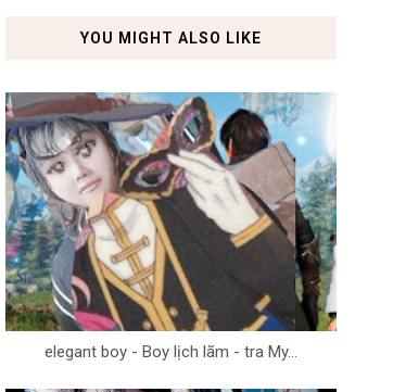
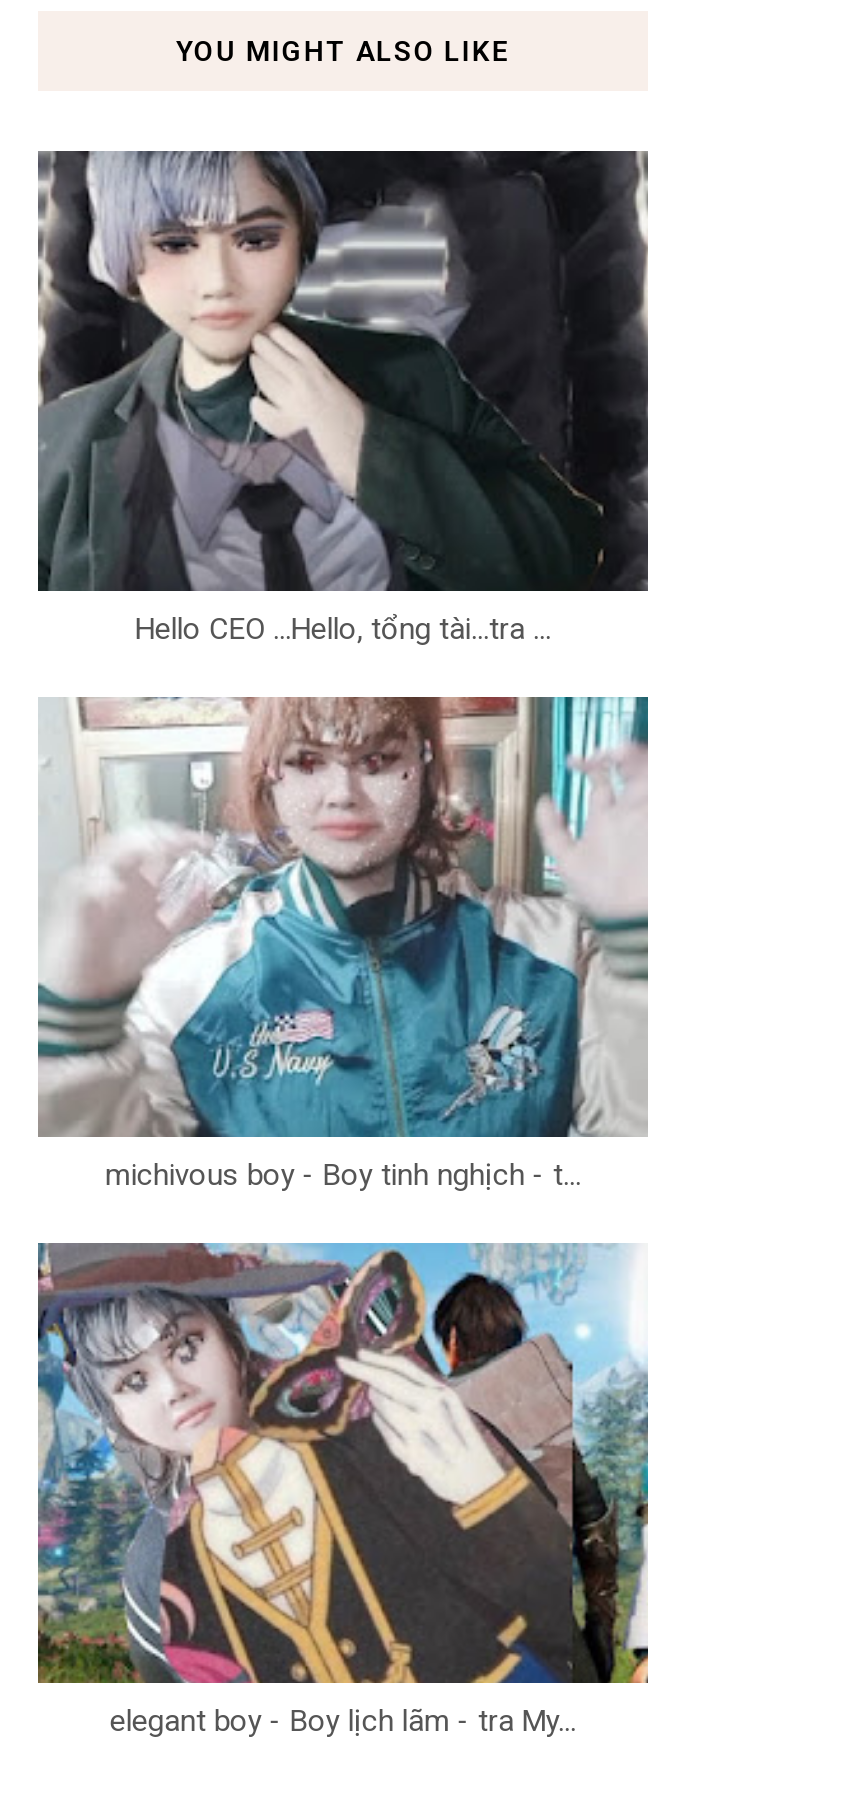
+ [image]
+ michivous boy - Boy tinh nghịch - t...

+ [image]
+ Hello CEO ...Hello, tổng tài...tra ...
